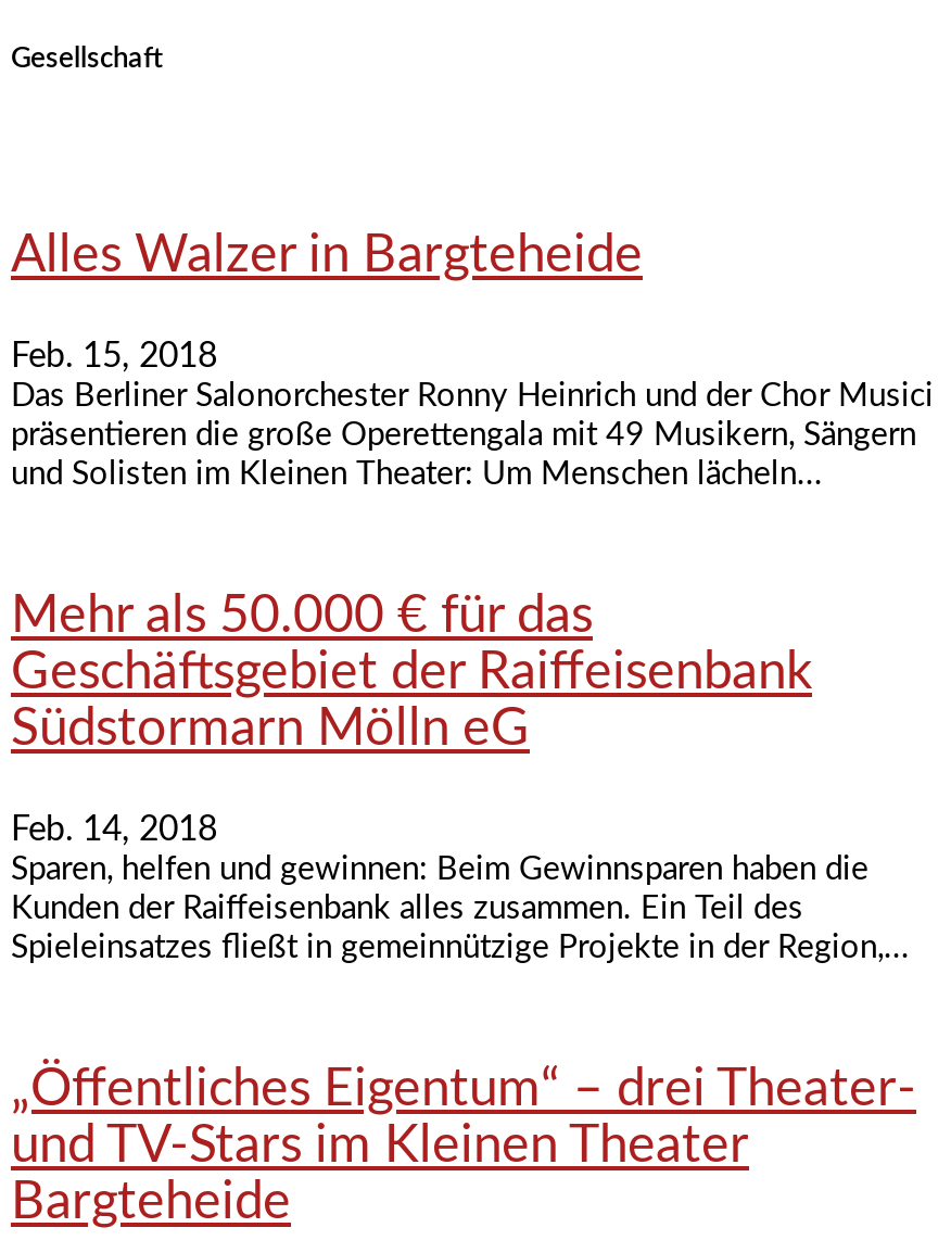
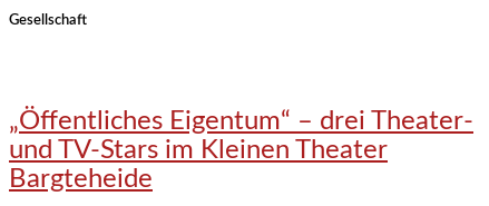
- Alles Walzer in Bargteheide
- Feb. 15, 2018
- Das Berliner Salonorchester Ronny Heinrich und der Chor Musici
- präsentieren die große Operettengala mit 49 Musikern, Sängern
- und Solisten im Kleinen Theater: Um Menschen lächeln...
- Mehr als 50.000 € für das
- Geschäftsgebiet der Raiffeisenbank
- Südstormarn Mölln eG
- Feb. 14, 2018
- Sparen, helfen und gewinnen: Beim Gewinnsparen haben die
- Kunden der Raiffeisenbank alles zusammen. Ein Teil des
- Spieleinsatzes fließt in gemeinnützige Projekte in der Region,...
